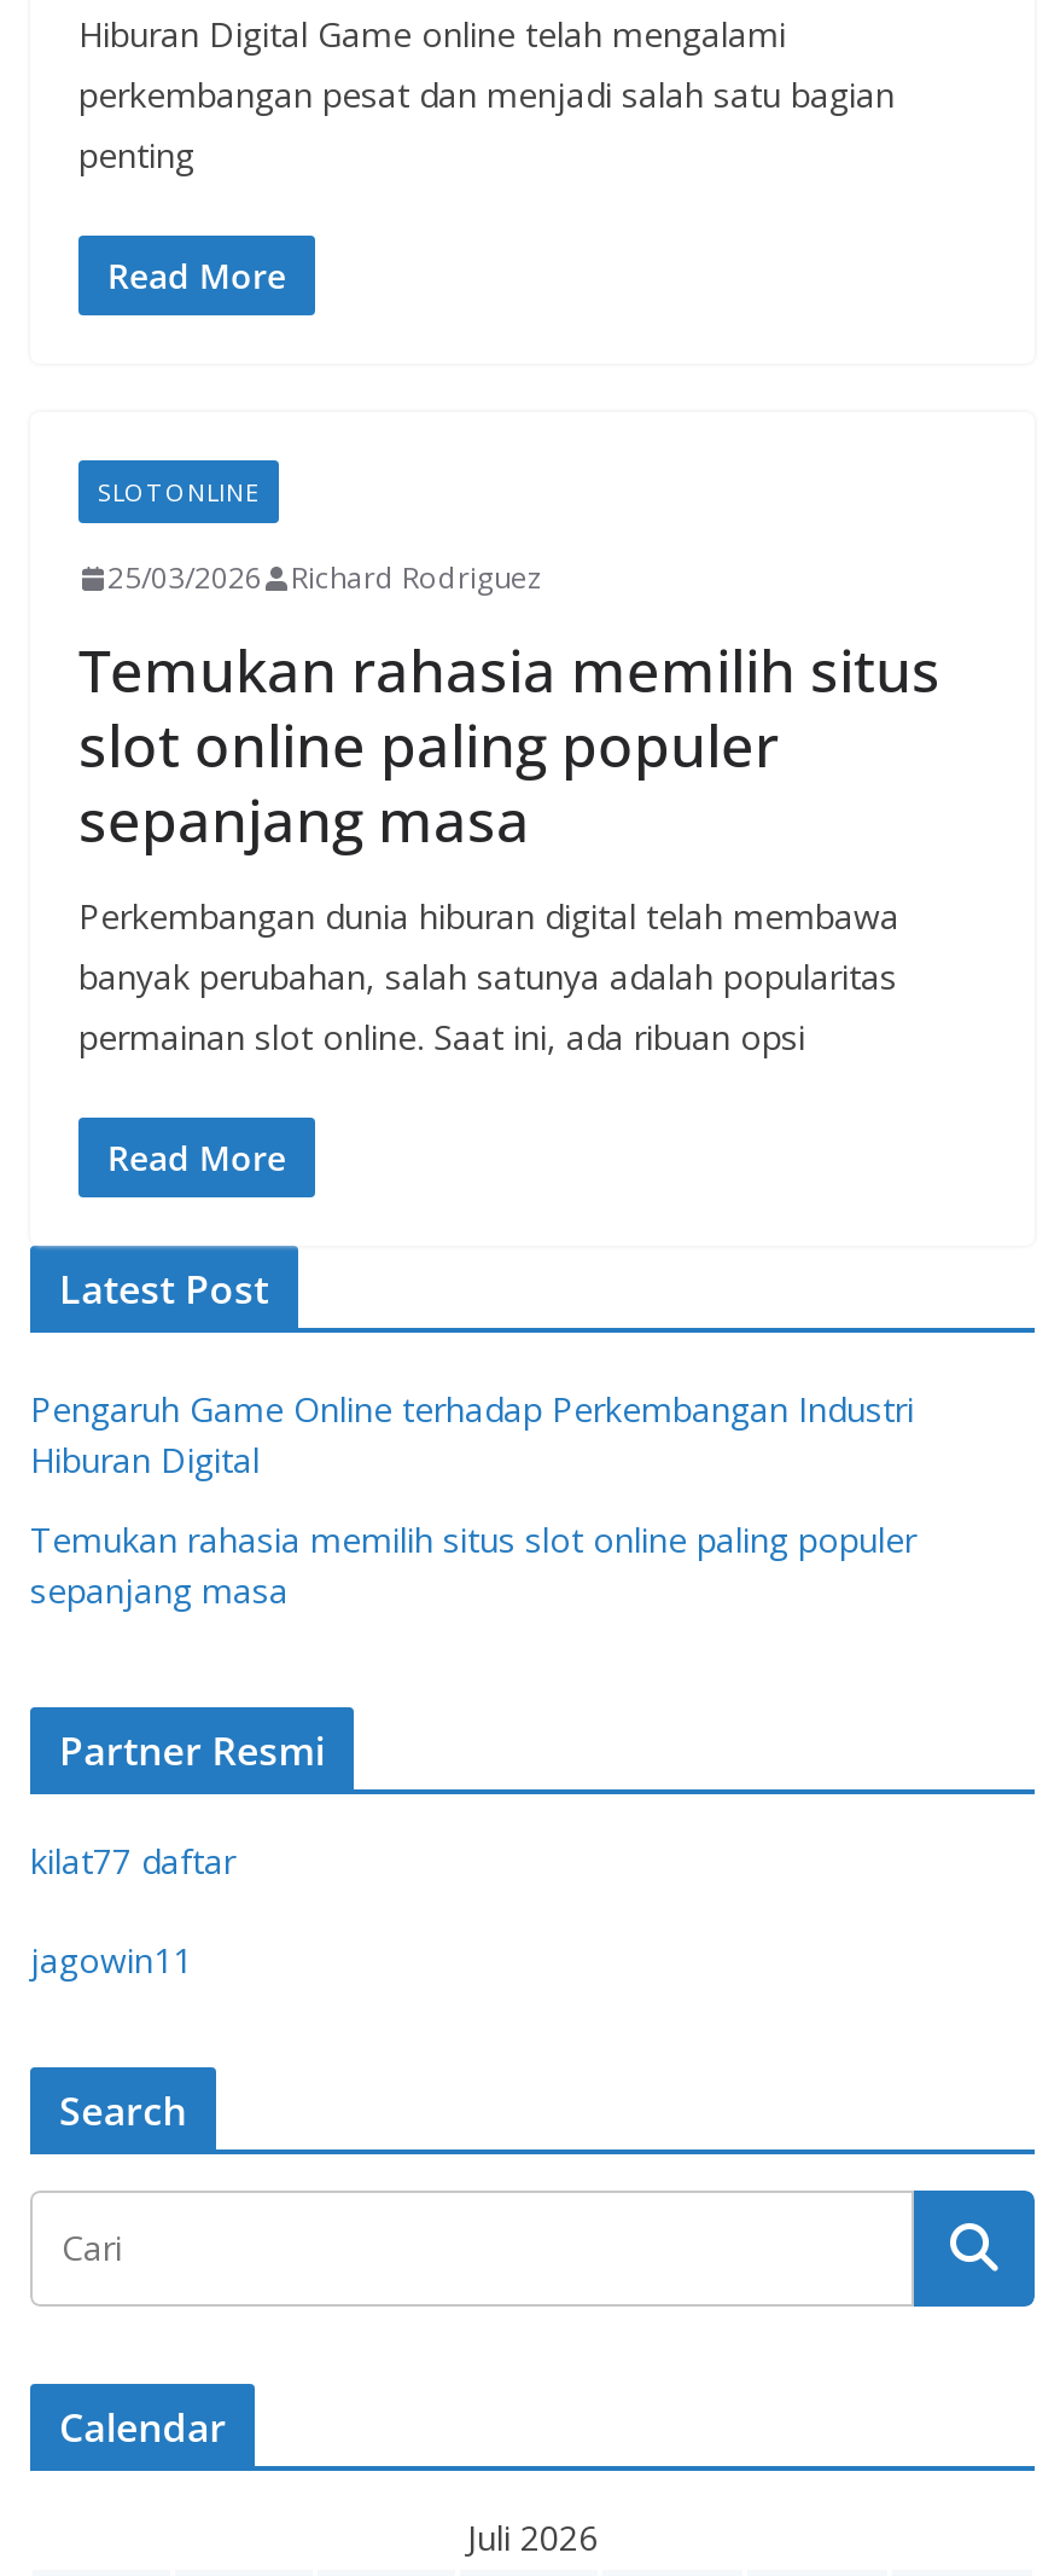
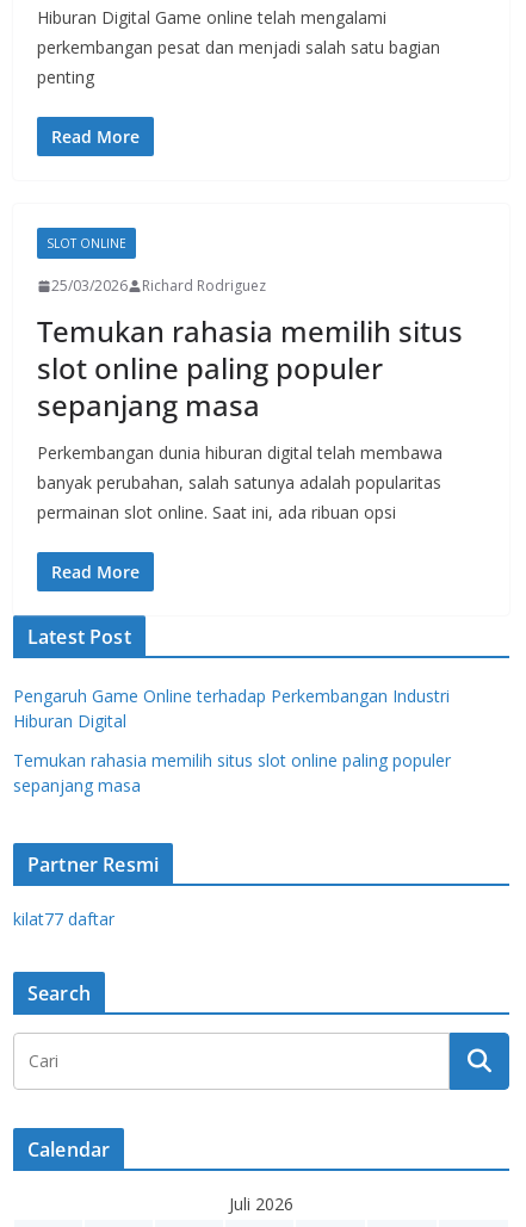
- jagowin11
